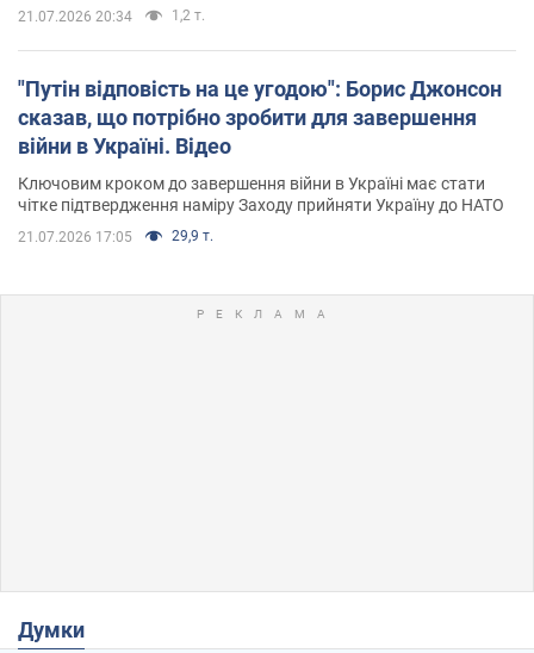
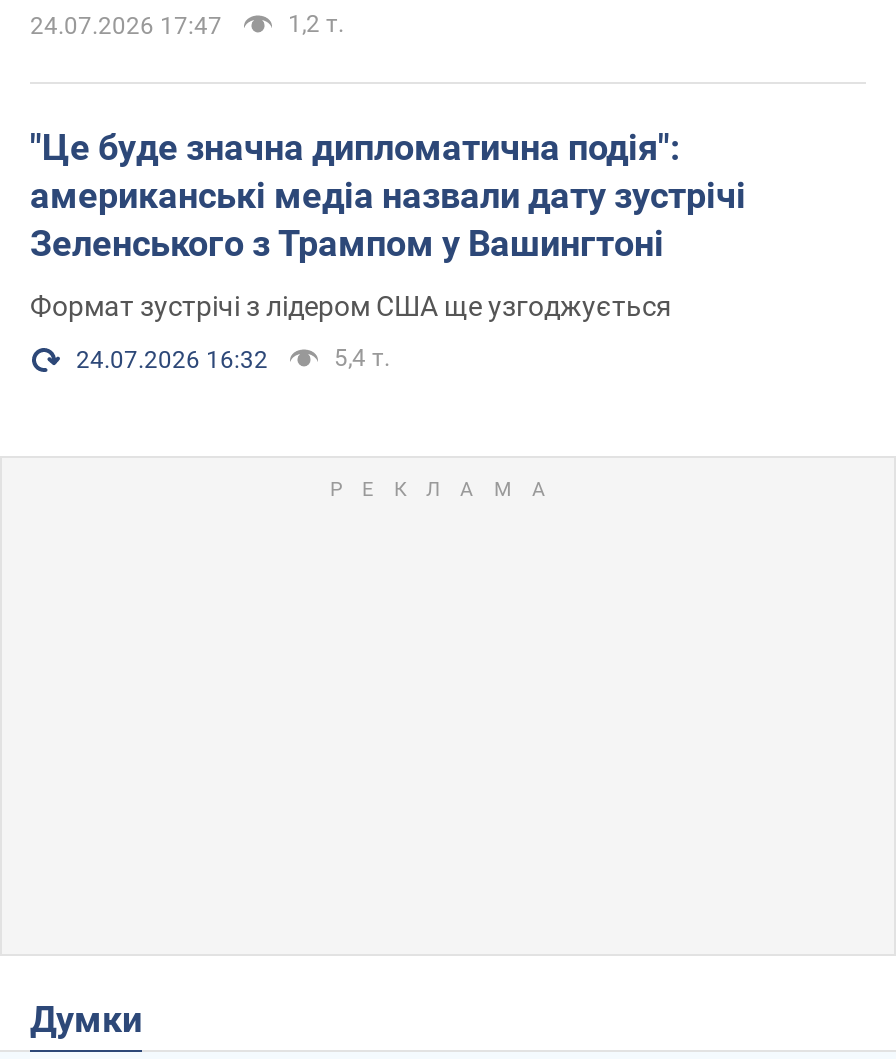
- 21.07.2026 20:34
+ 24.07.2026 17:47

- "Путін відповість на це угодою": Борис Джонсон
- сказав, що потрібно зробити для завершення
- війни в Україні. Відео
+ "Це буде значна дипломатична подія":
+ американські медіа назвали дату зустрічі
+ Зеленського з Трампом у Вашингтоні

- Ключовим кроком до завершення війни в Україні має стати
- чітке підтвердження наміру Заходу прийняти Україну до НАТО
+ Формат зустрічі з лідером США ще узгоджується

- 21.07.2026 17:05
- 29,9 т.
+ 24.07.2026 16:32
+ 5,4 т.
